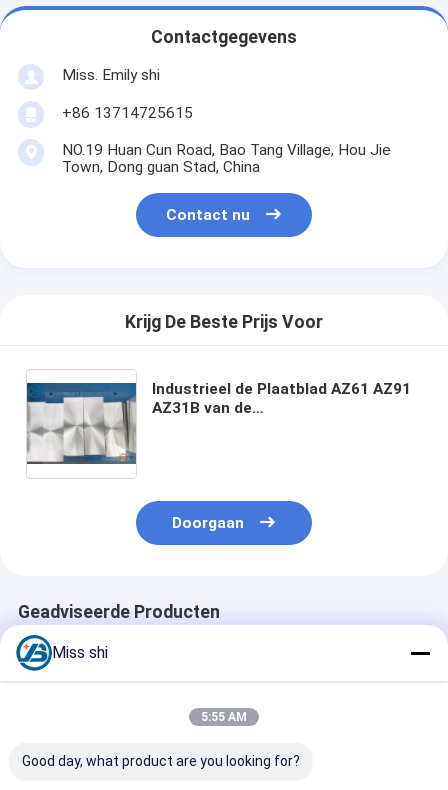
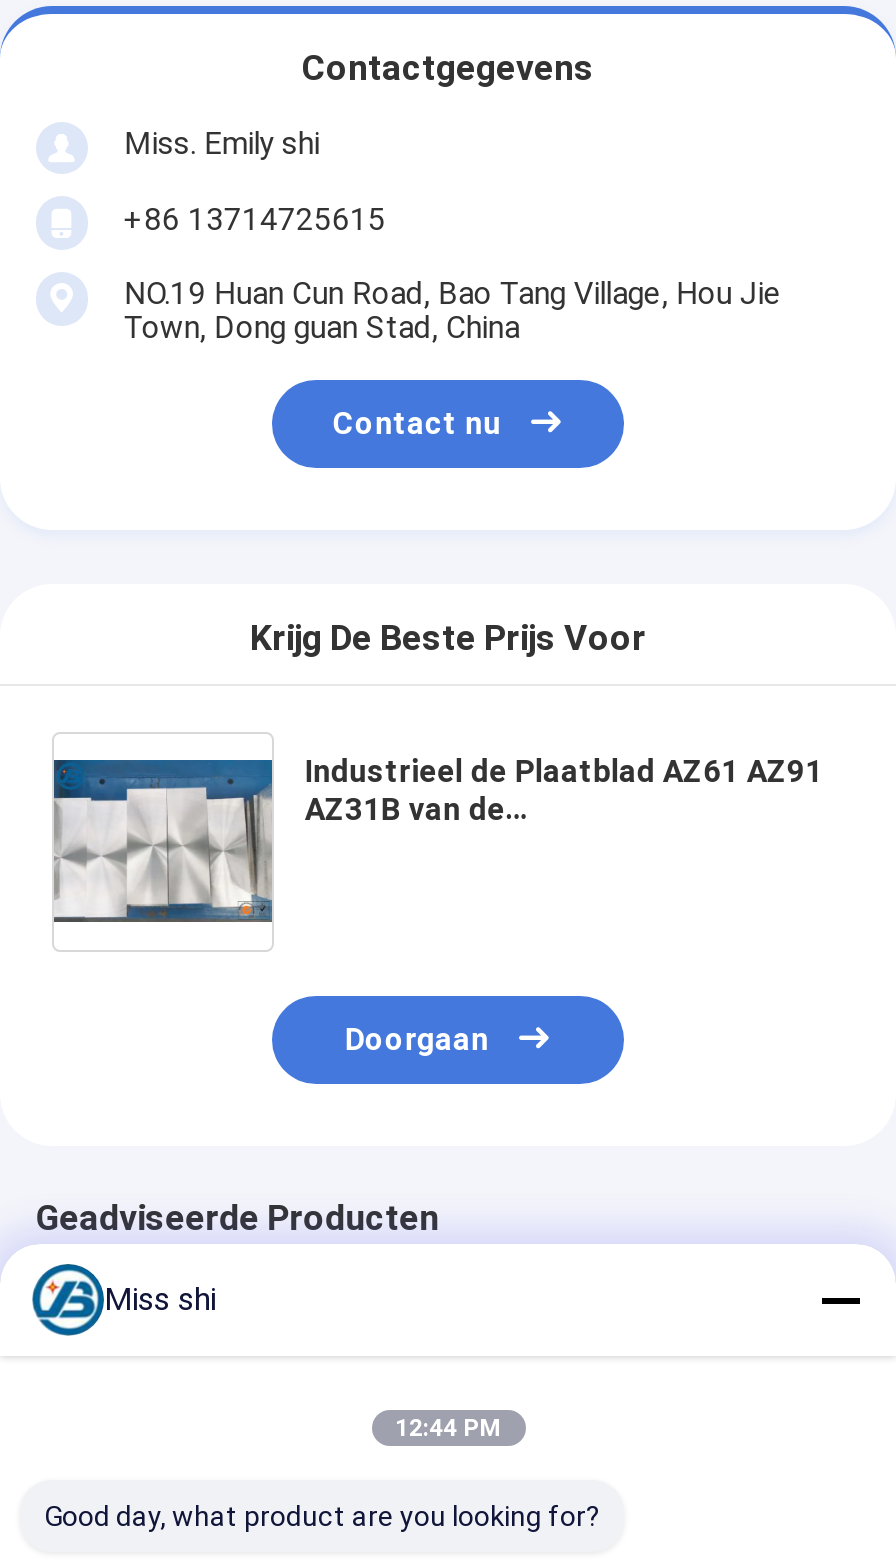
- 5:55 AM
+ 12:44 PM
